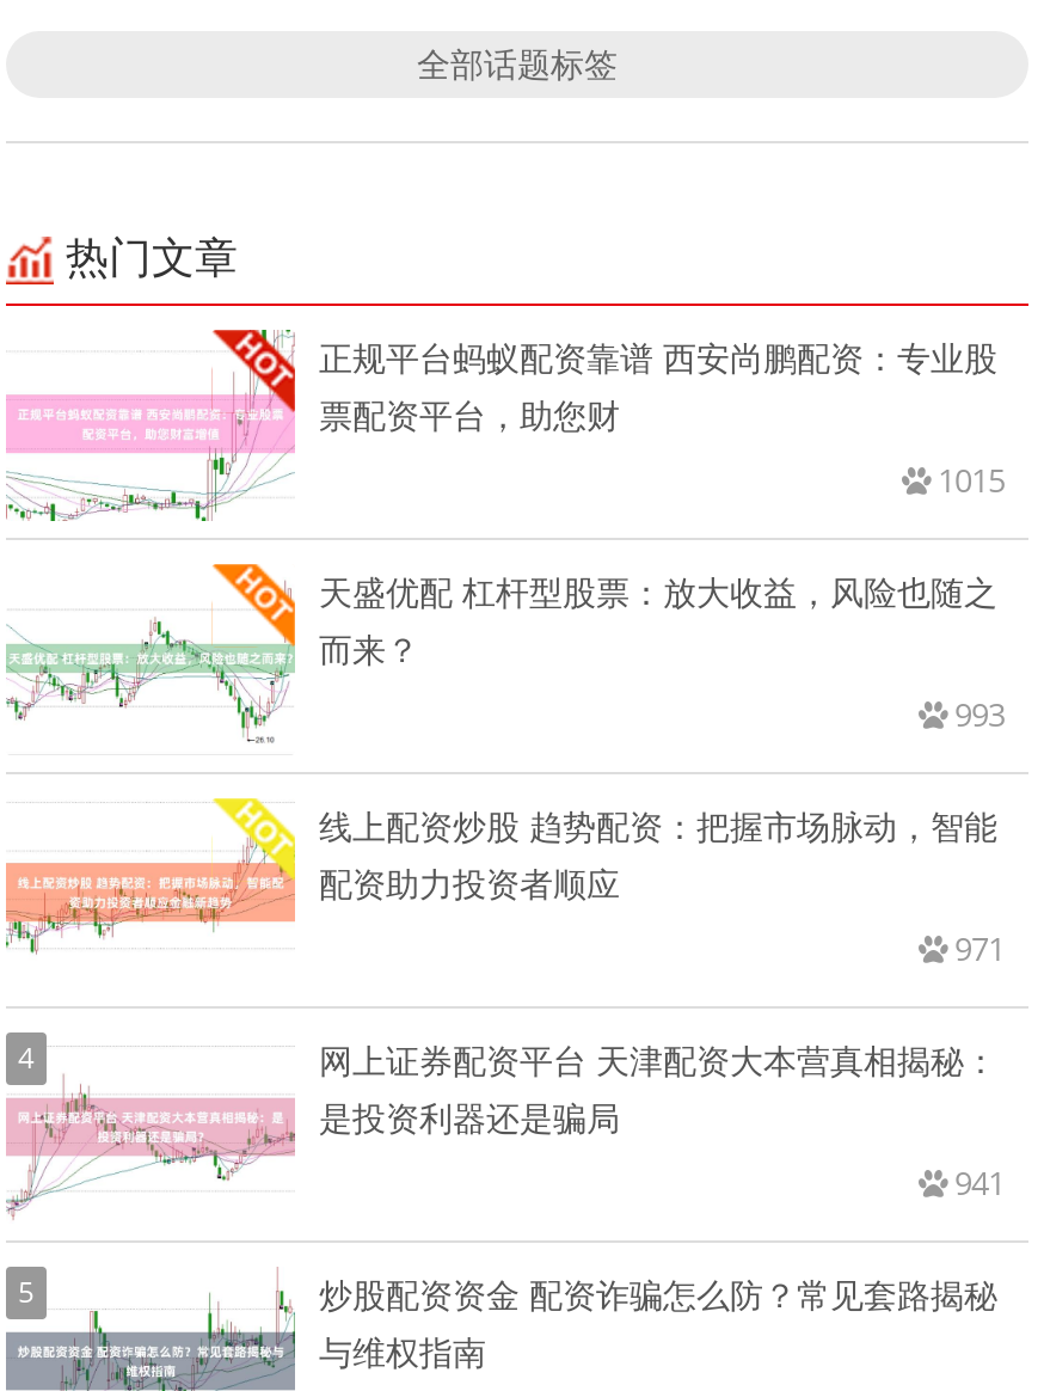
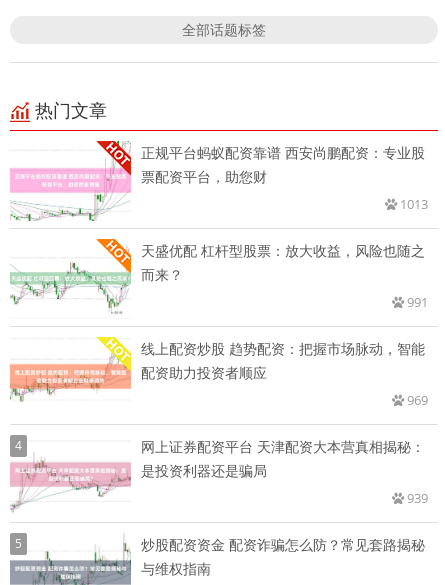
- 1015
+ 1013

- 993
+ 991

- 971
+ 969

- 941
+ 939
